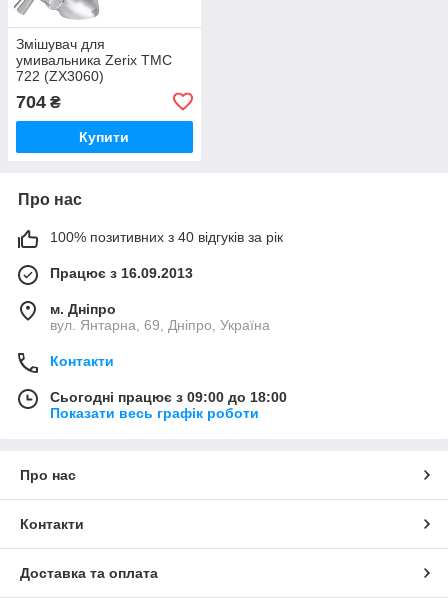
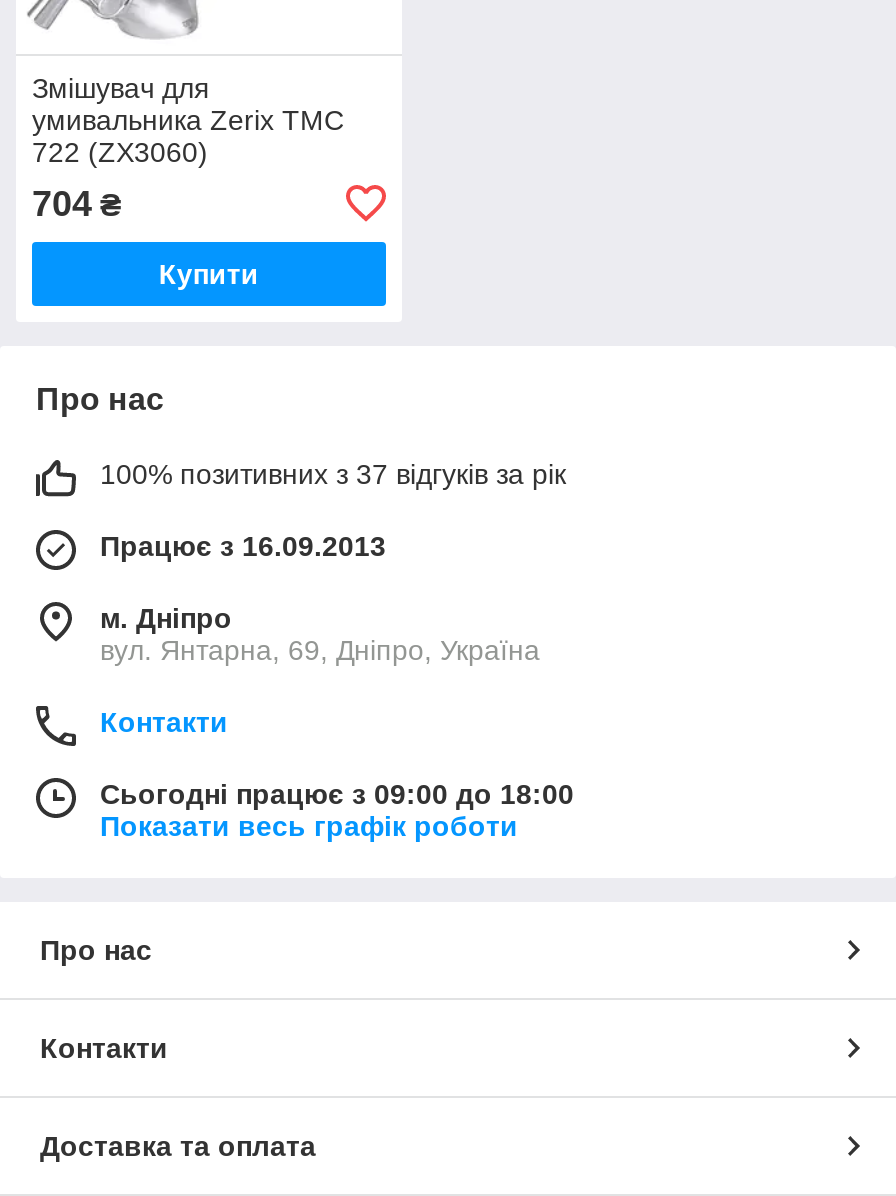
- 100% позитивних з 40 відгуків за рік
+ 100% позитивних з 37 відгуків за рік
